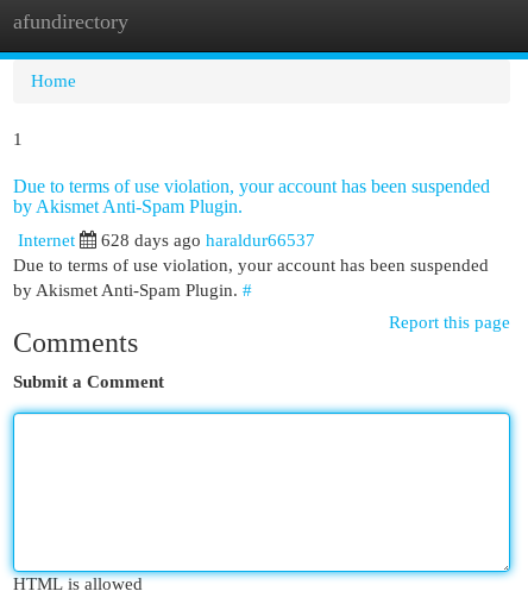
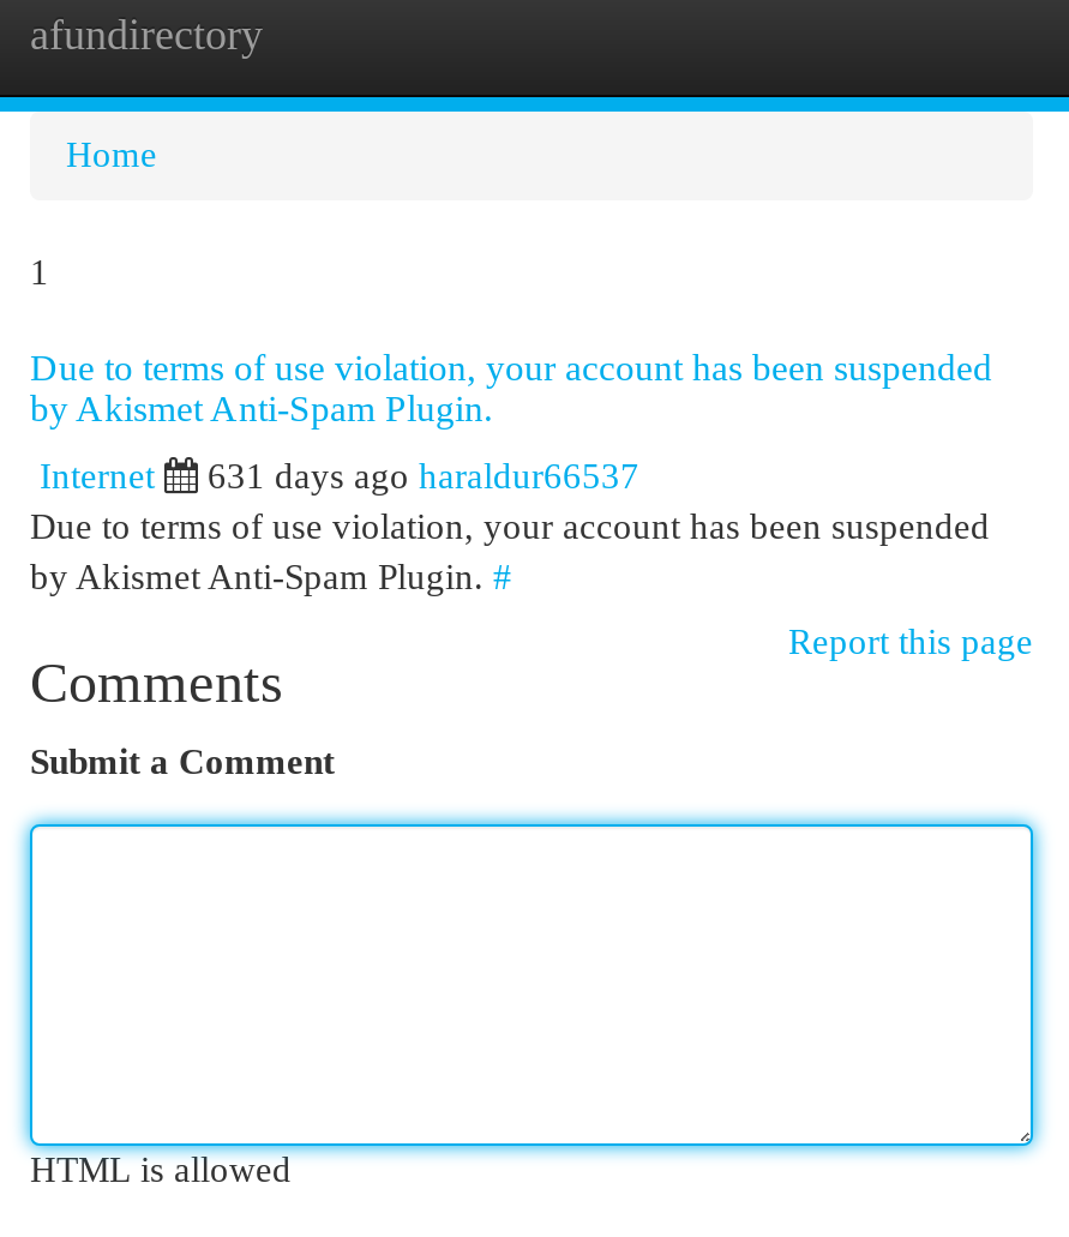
- 628 days ago haraldur66537
+ 631 days ago haraldur66537
